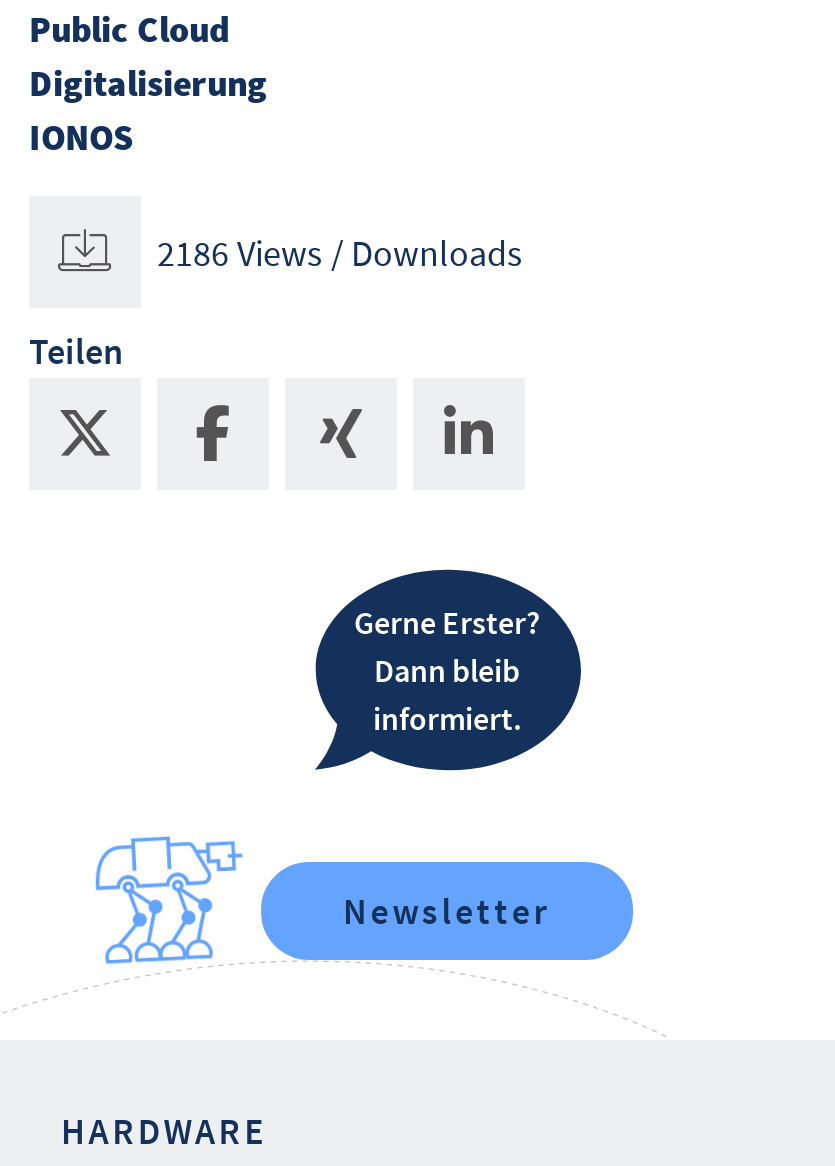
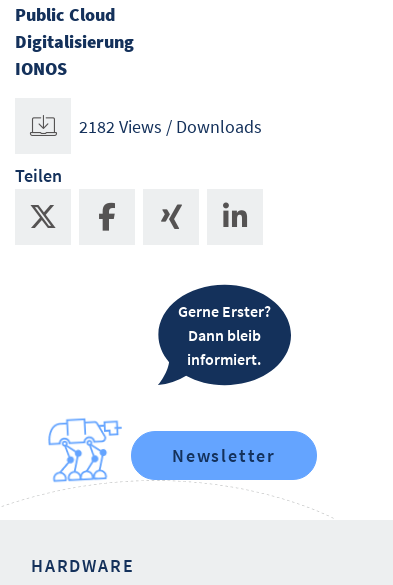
- 2186 Views / Downloads
+ 2182 Views / Downloads
